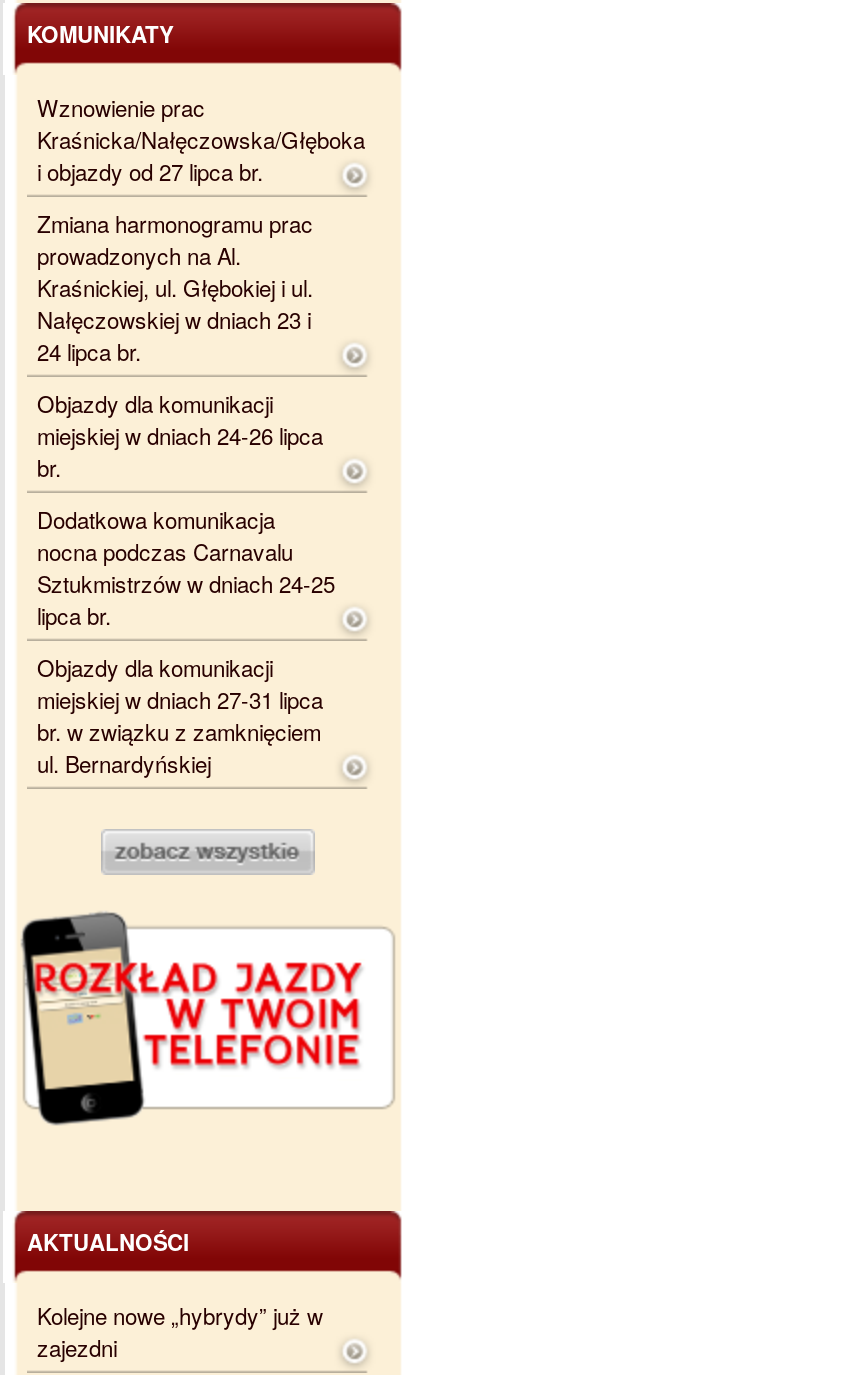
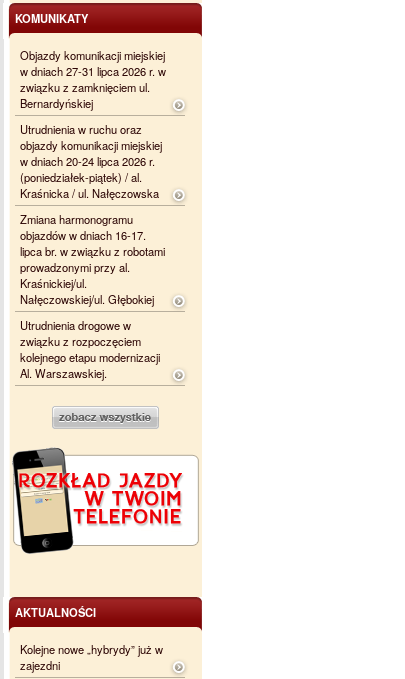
- Wznowienie prac
- Kraśnicka/Nałęczowska/Głęboka
- i objazdy od 27 lipca br.
- Zmiana harmonogramu prac
- prowadzonych na Al.
- Kraśnickiej, ul. Głębokiej i ul.
- Nałęczowskiej w dniach 23 i
- 24 lipca br.
- Objazdy dla komunikacji
- miejskiej w dniach 24-26 lipca
- br.
- Dodatkowa komunikacja
- nocna podczas Carnavalu
- Sztukmistrzów w dniach 24-25
- lipca br.
- Objazdy dla komunikacji
- miejskiej w dniach 27-31 lipca
- br. w związku z zamknięciem
- ul. Bernardyńskiej
+ Objazdy komunikacji miejskiej
+ w dniach 27-31 lipca 2026 r. w
+ związku z zamknięciem ul.
+ Bernardyńskiej
+ Utrudnienia w ruchu oraz
+ objazdy komunikacji miejskiej
+ w dniach 20-24 lipca 2026 r.
+ (poniedziałek-piątek) / al.
+ Kraśnicka / ul. Nałęczowska
+ Zmiana harmonogramu
+ objazdów w dniach 16-17.
+ lipca br. w związku z robotami
+ prowadzonymi przy al.
+ Kraśnickiej/ul.
+ Nałęczowskiej/ul. Głębokiej
+ Utrudnienia drogowe w
+ związku z rozpoczęciem
+ kolejnego etapu modernizacji
+ Al. Warszawskiej.
